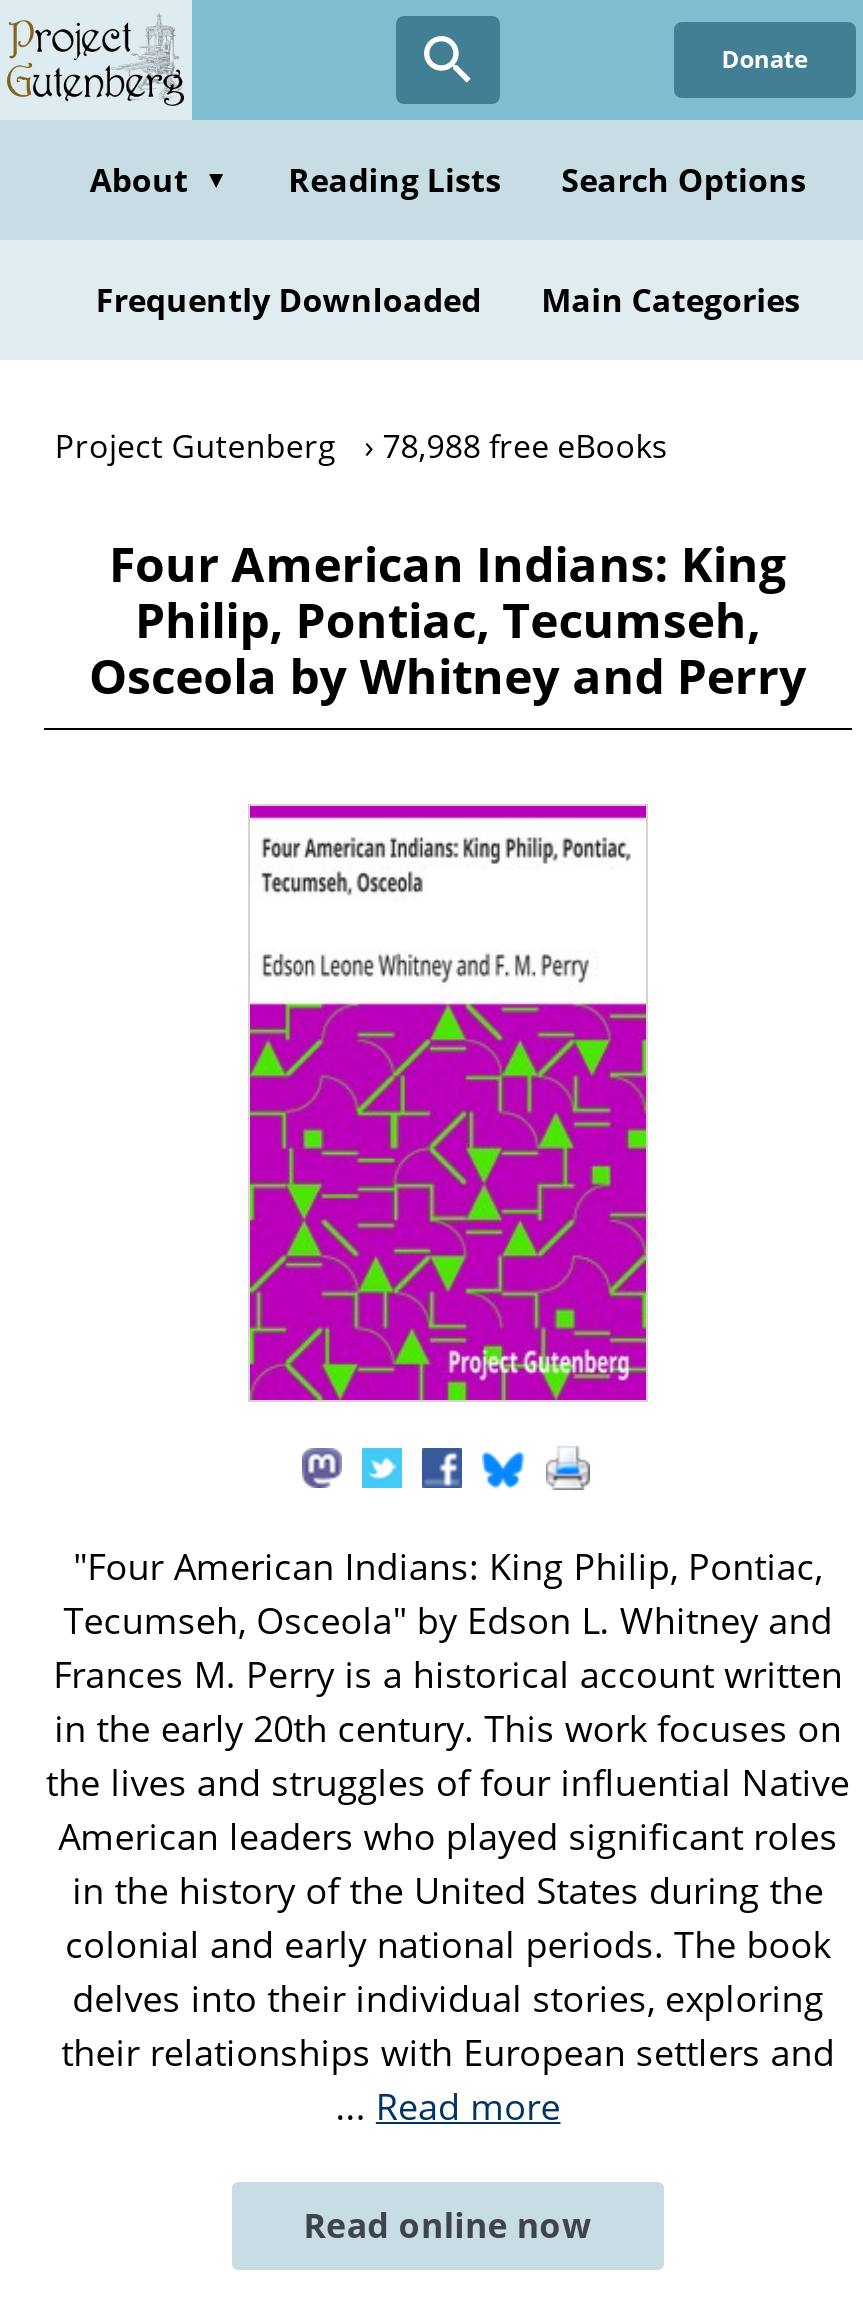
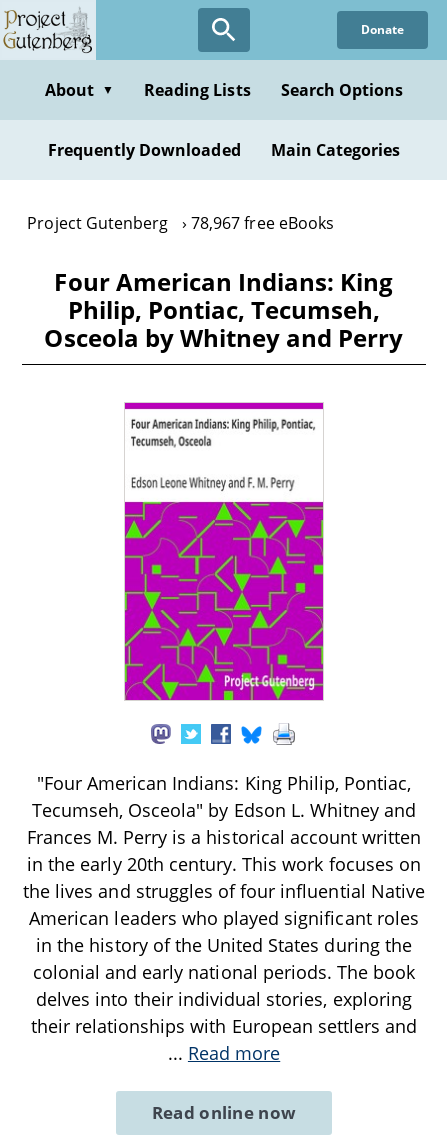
- Project Gutenberg 78,988 free eBooks
+ Project Gutenberg 78,967 free eBooks
